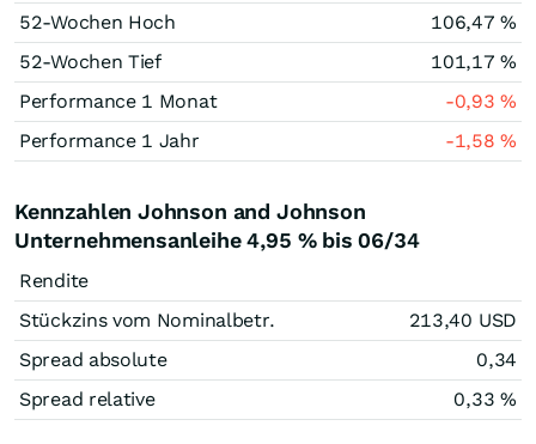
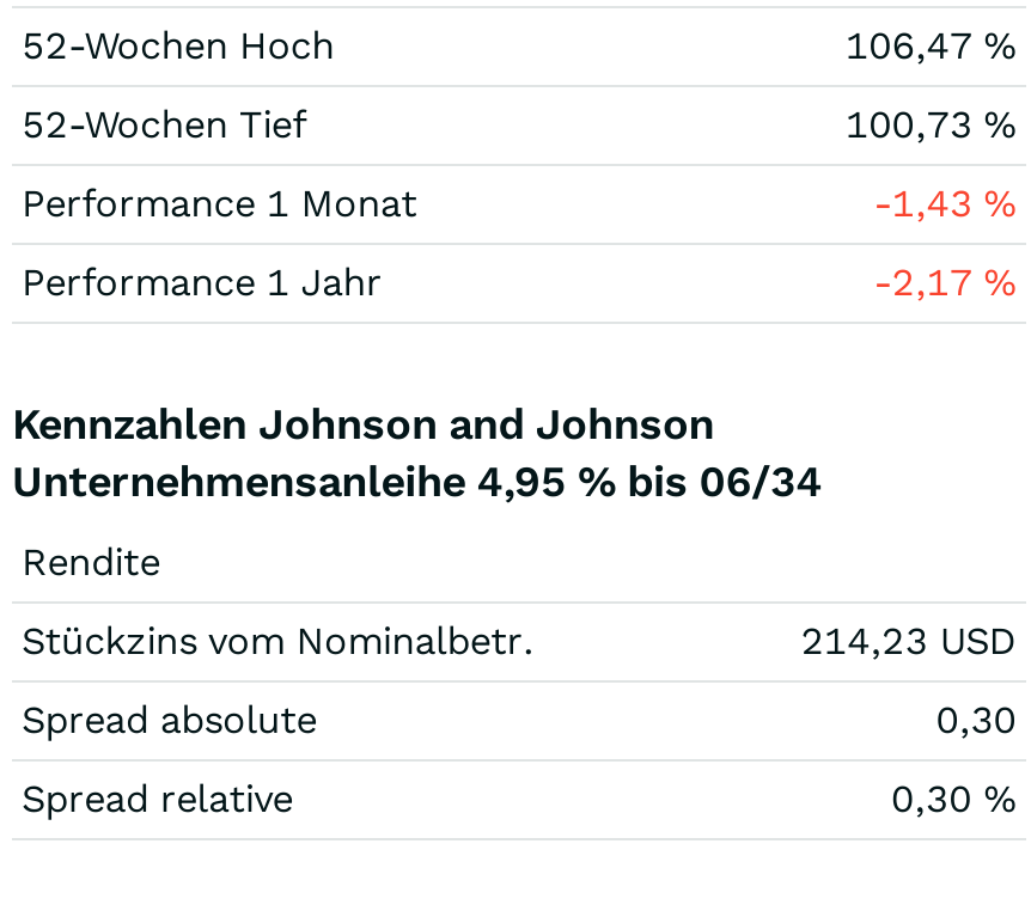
- 101,17%
+ 100,73%

- -0,93%
+ -1,43%

- -1,58%
+ -2,17%

- 213,40 USD
+ 214,23 USD

- 0,34
+ 0,30

- 0,33 %
+ 0,30 %
